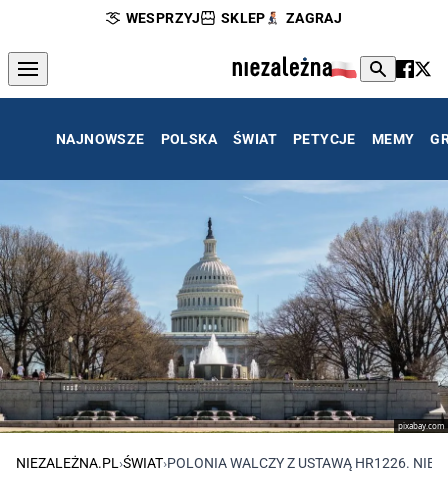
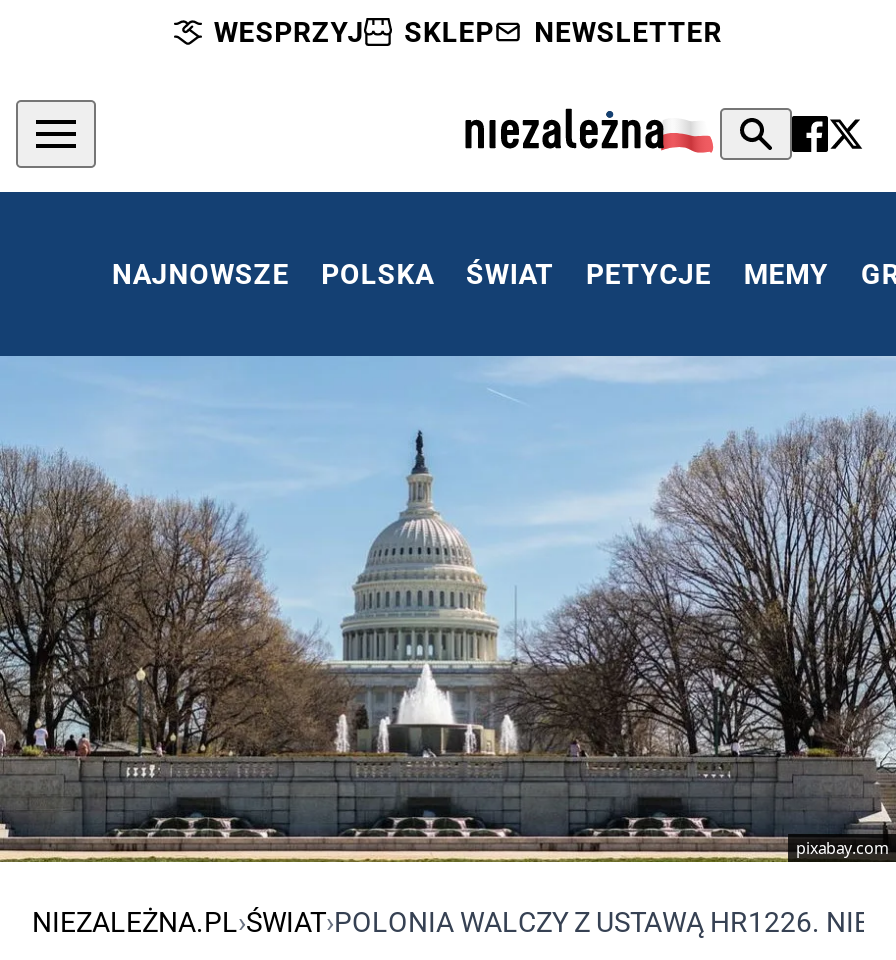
- ZAGRAJ
+ NEWSLETTER
